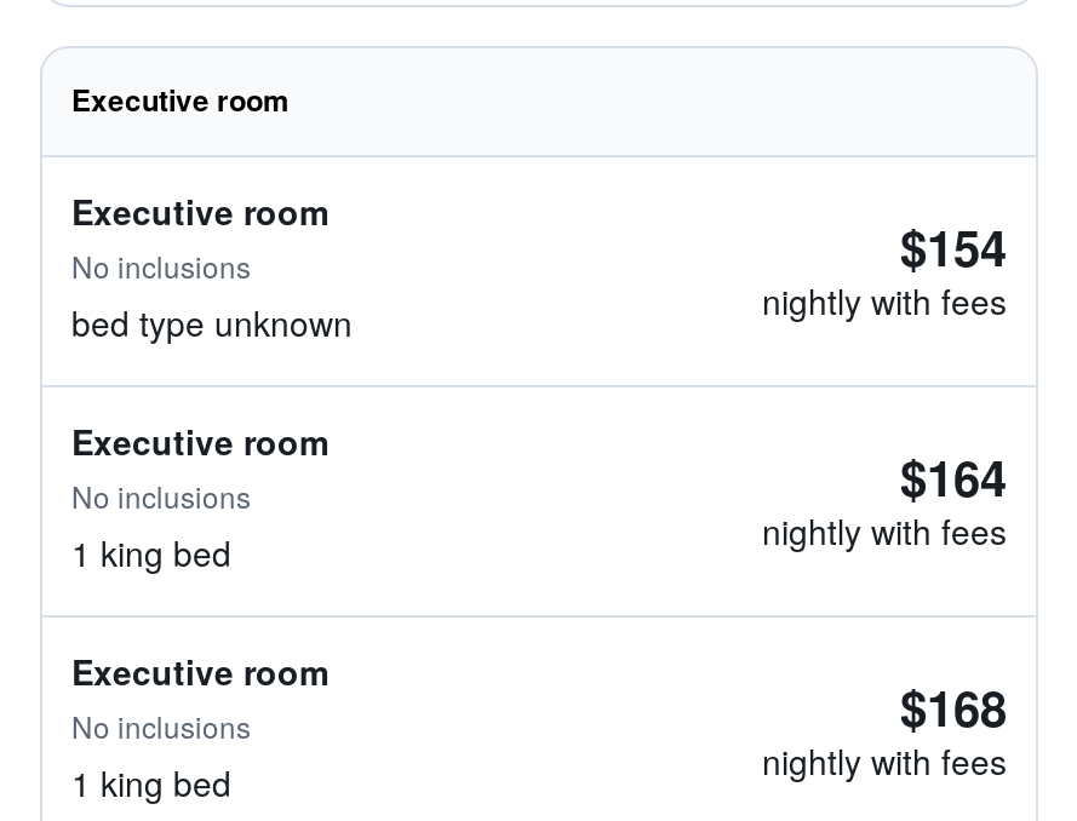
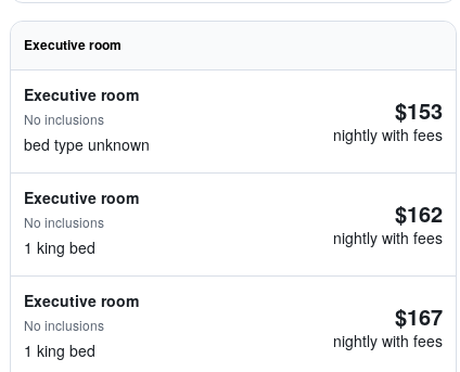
- $154
+ $153

- $164
+ $162

- $168
+ $167
